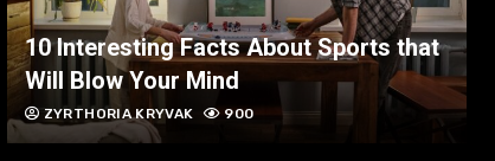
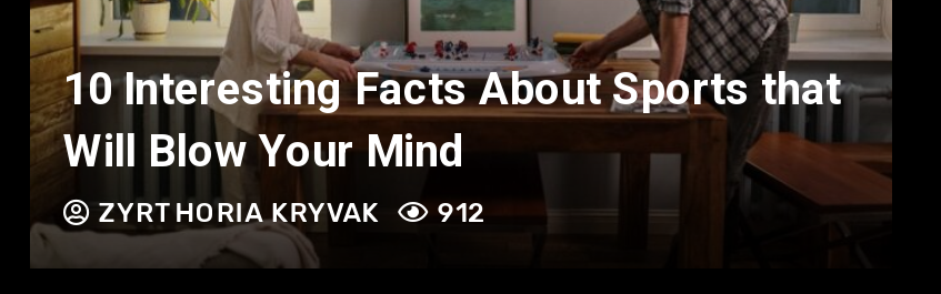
- ZYRTHORIA KRYVAK 900
+ ZYRTHORIA KRYVAK 912
